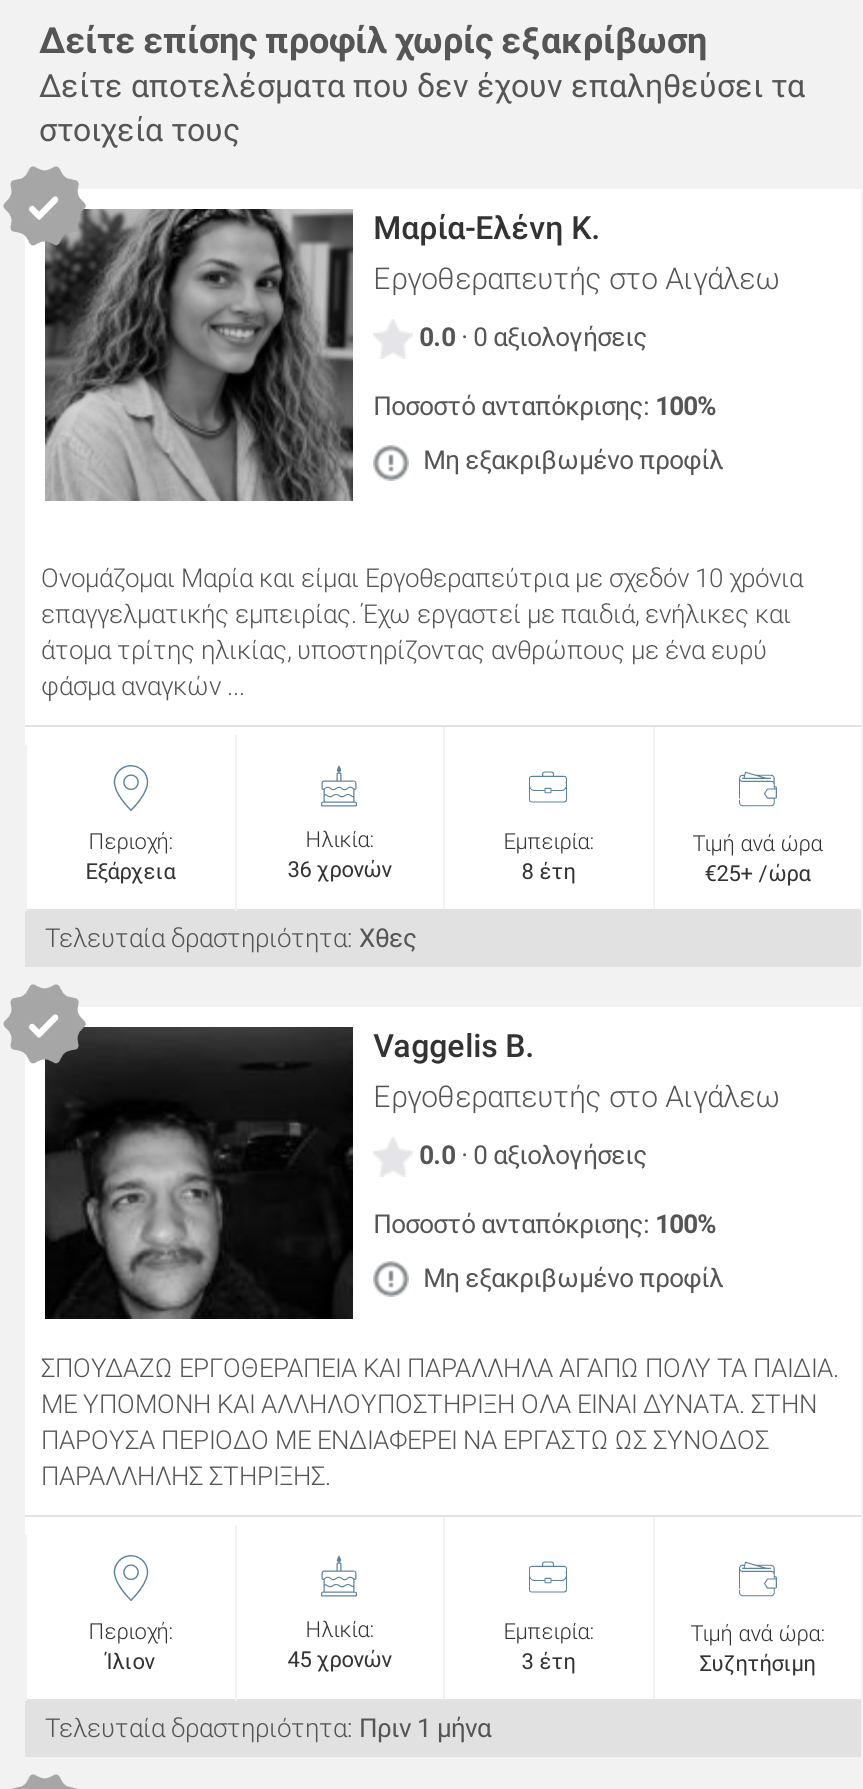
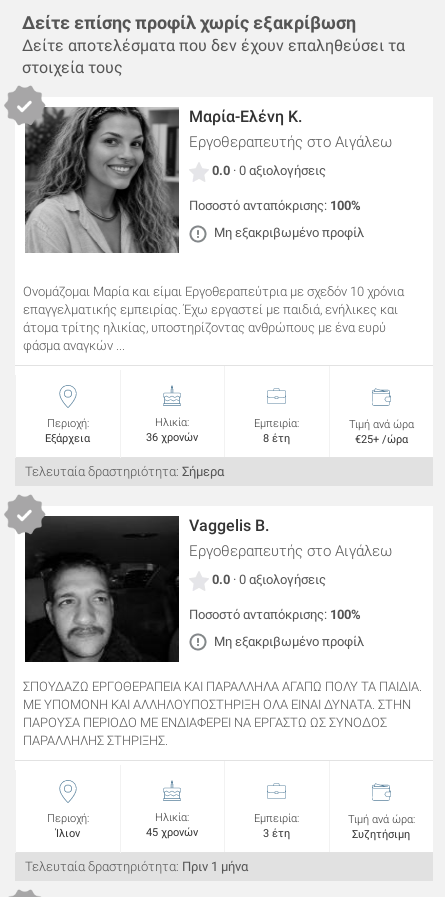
- Τελευταία δραστηριότητα: Χθες
+ Τελευταία δραστηριότητα: Σήμερα
